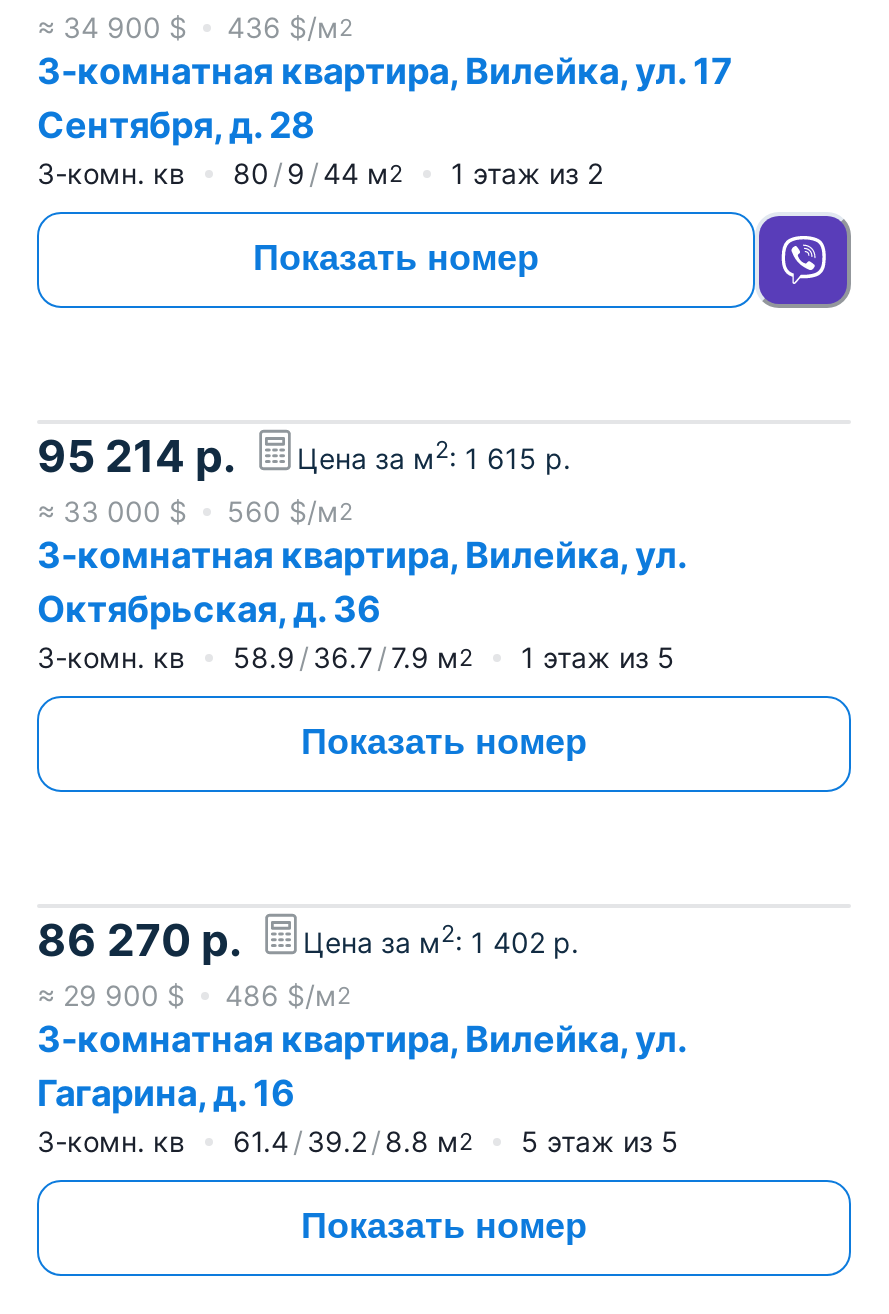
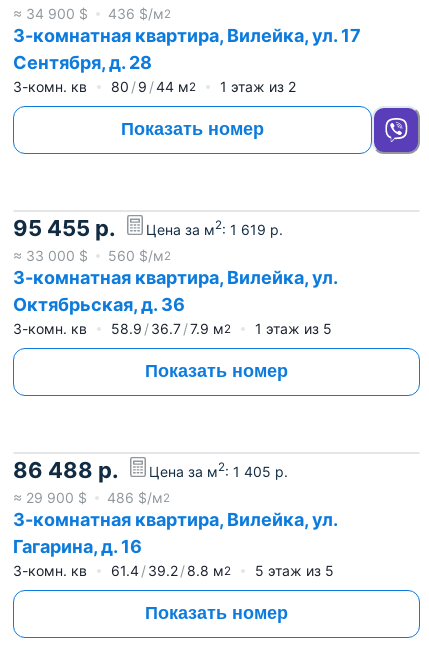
- 95 214 р.
+ 95 455 р.

- Цена за м2: 1 615 р.
+ Цена за м2: 1 619 р.

- 86 270 р.
+ 86 488 р.

- Цена за м2: 1 402 р.
+ Цена за м2: 1 405 р.
